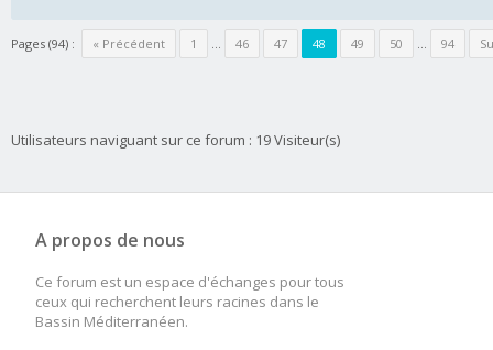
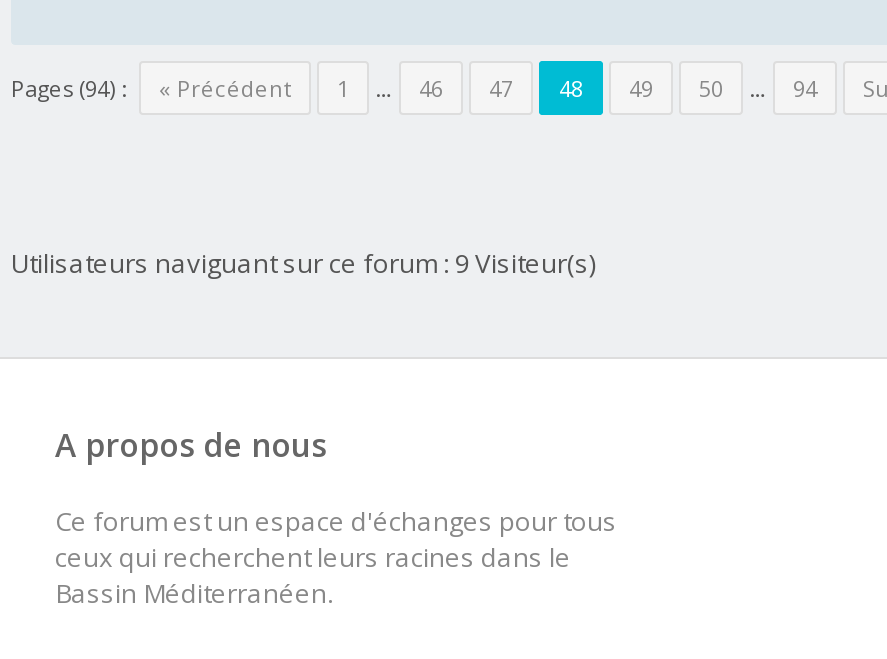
- Utilisateurs naviguant sur ce forum : 19 Visiteur(s)
+ Utilisateurs naviguant sur ce forum : 9 Visiteur(s)
